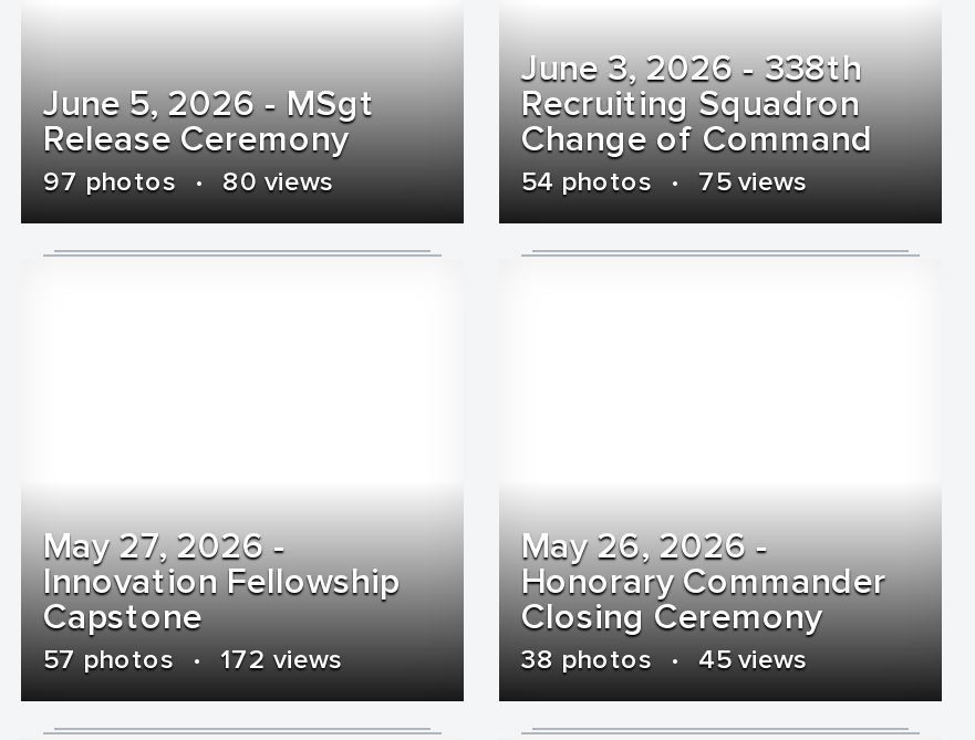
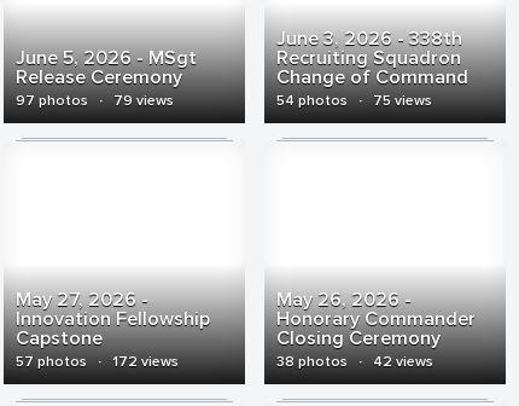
- 97 photos · 80 views
+ 97 photos · 79 views

- 38 photos · 45 views
+ 38 photos · 42 views
